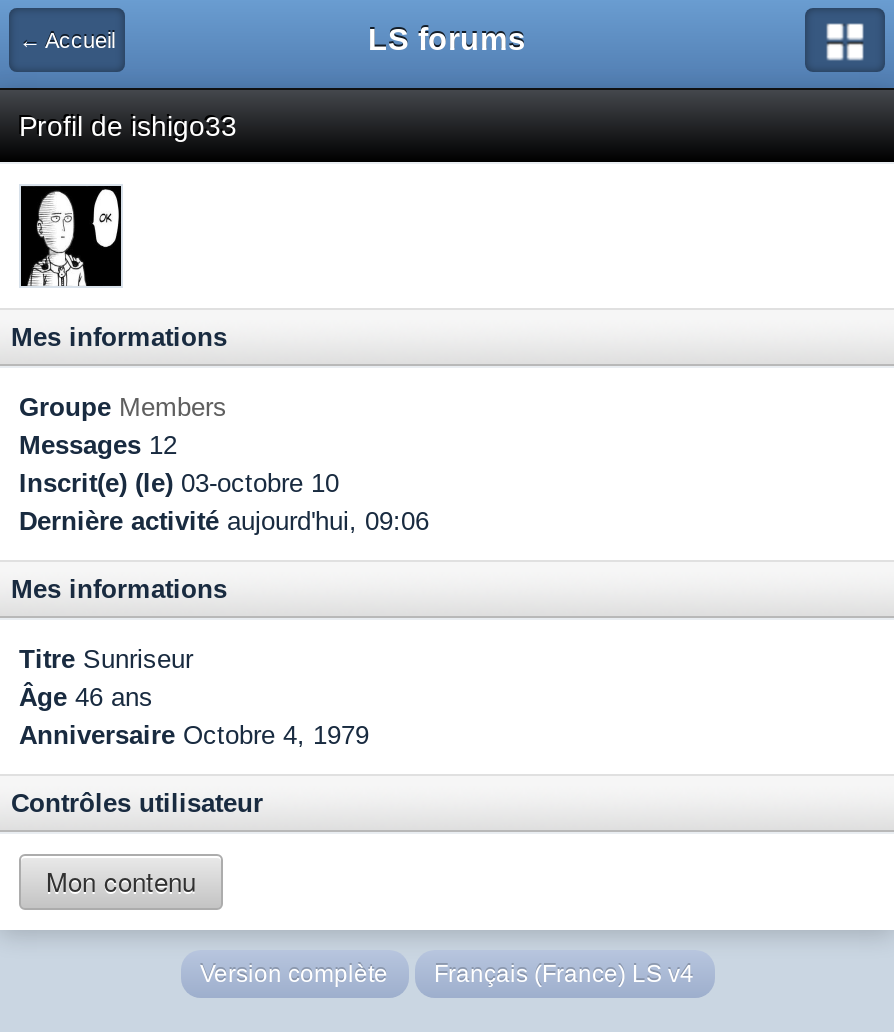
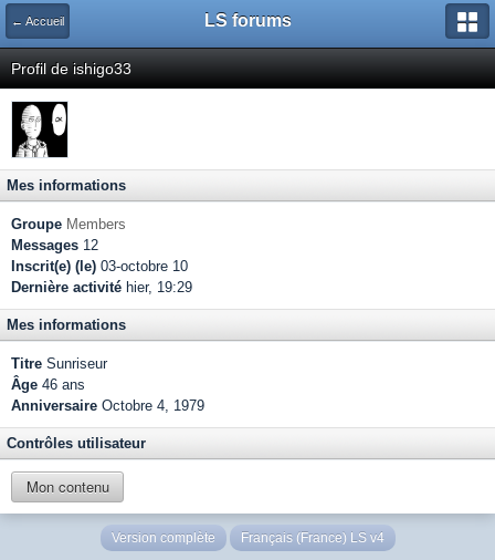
- Dernière activité aujourd'hui, 09:06
+ Dernière activité hier, 19:29
